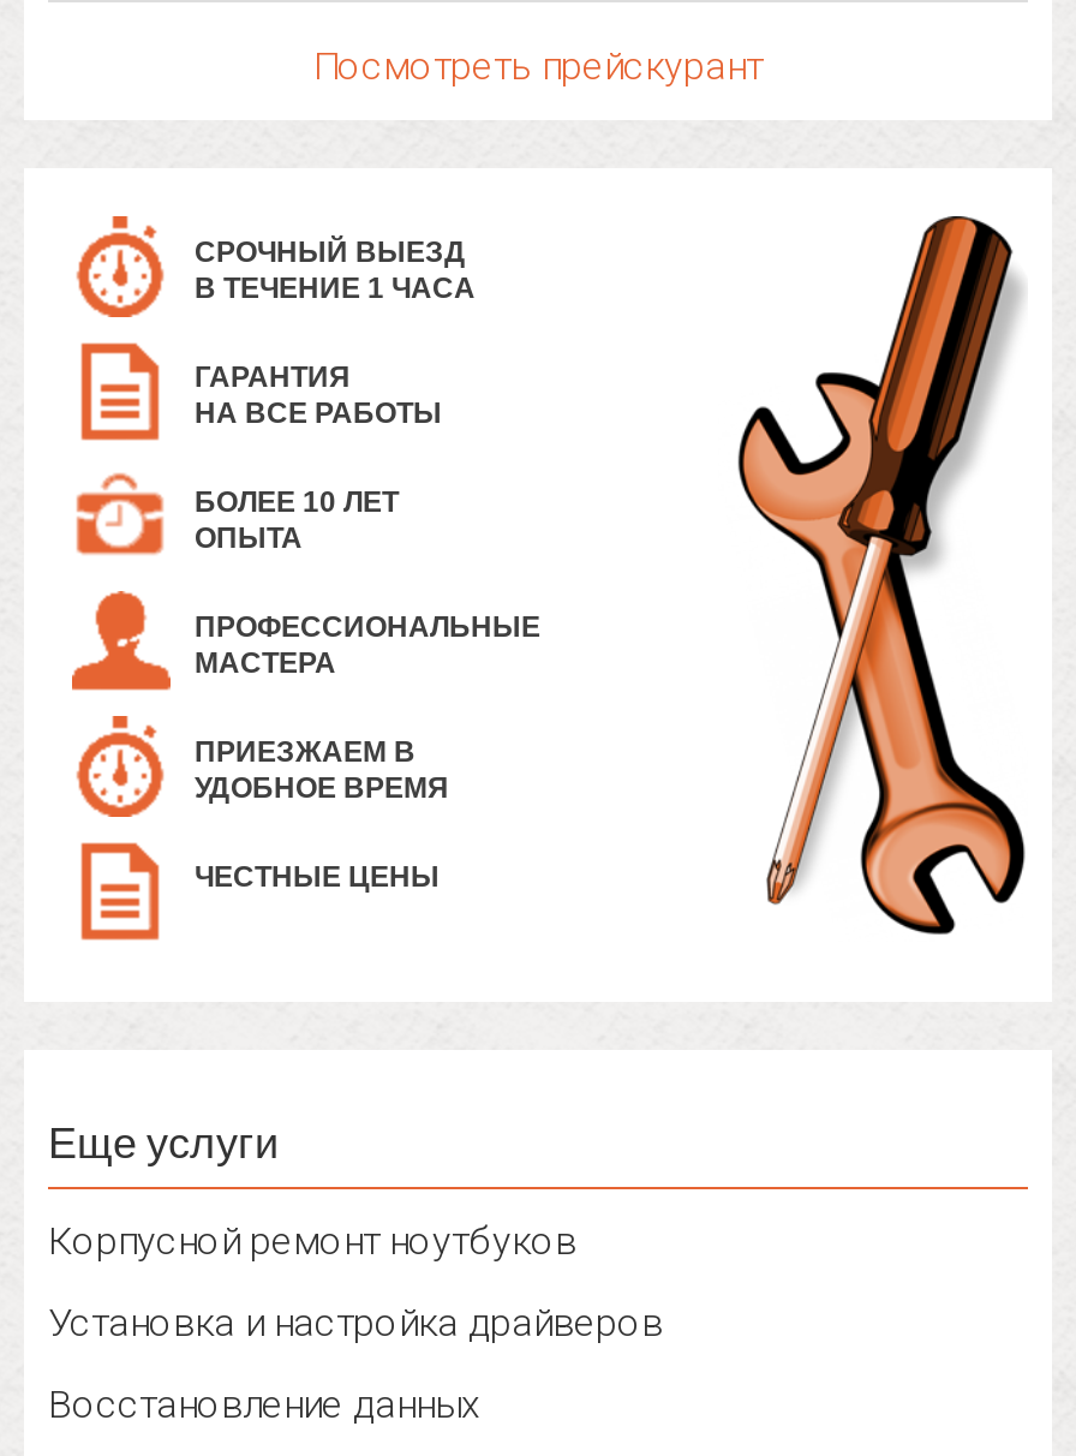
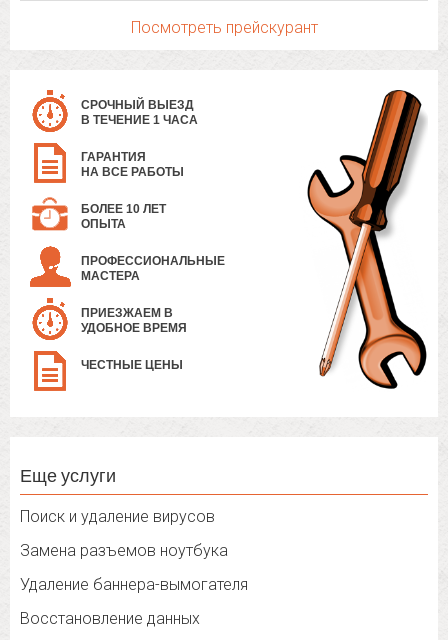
- Корпусной ремонт ноутбуков
- Установка и настройка драйверов
+ Поиск и удаление вирусов
+ Замена разъемов ноутбука
+ Удаление баннера-вымогателя
